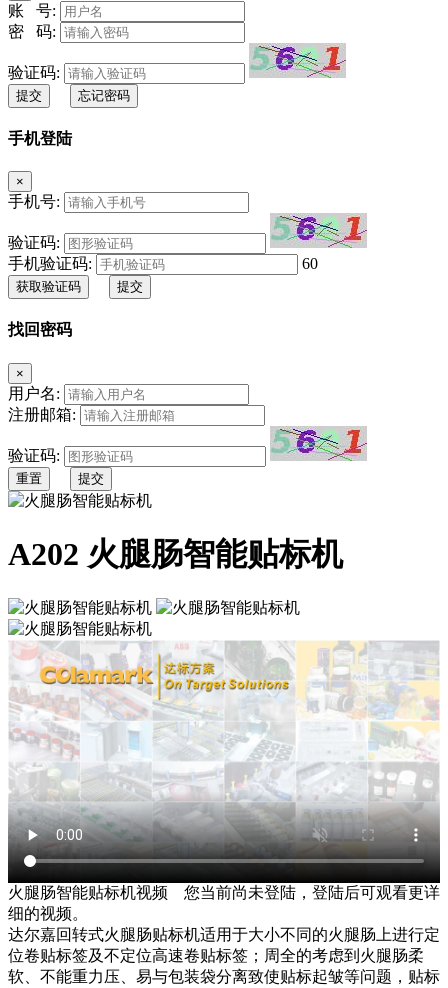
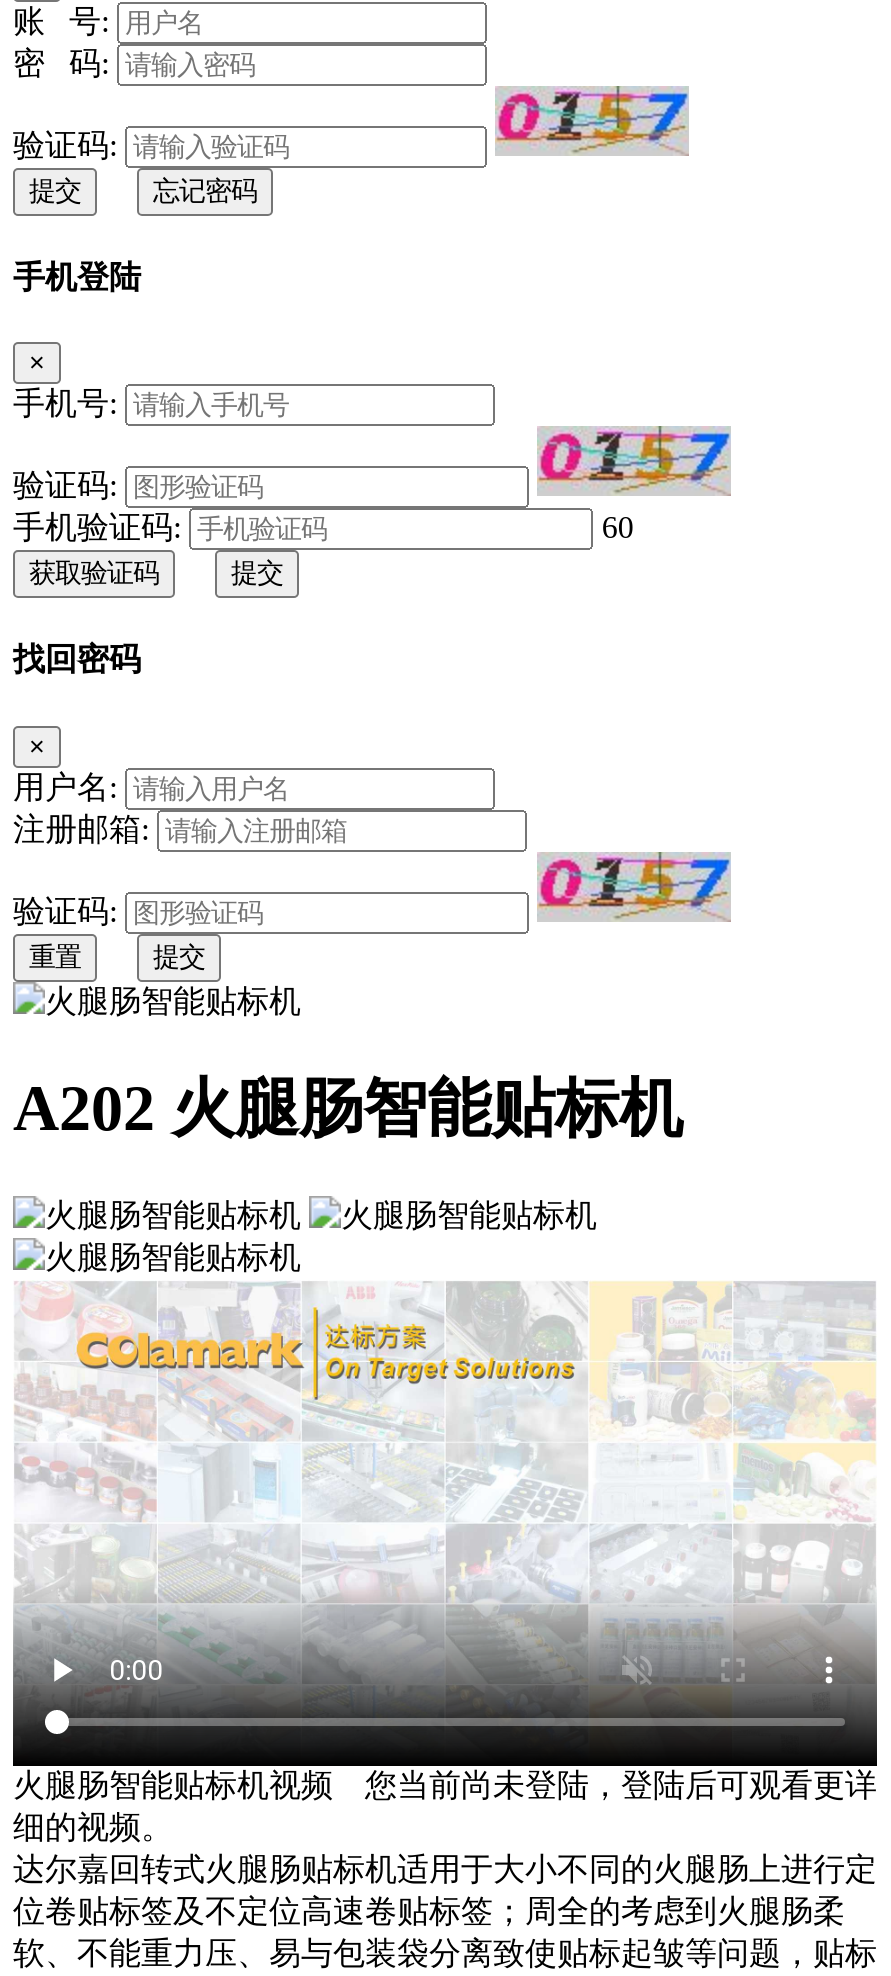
- [image]
+ [image]

- [image]
+ [image]

- [image]
+ [image]
